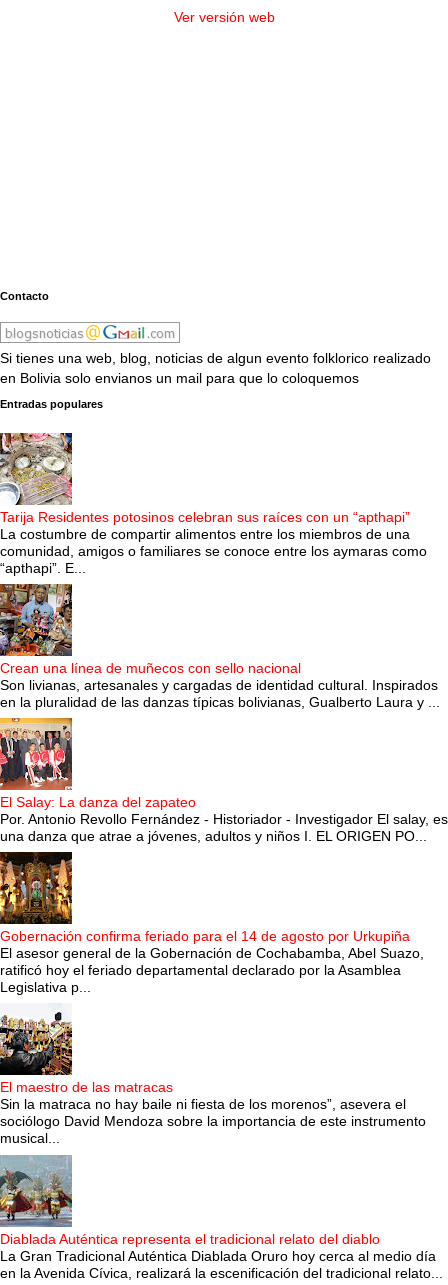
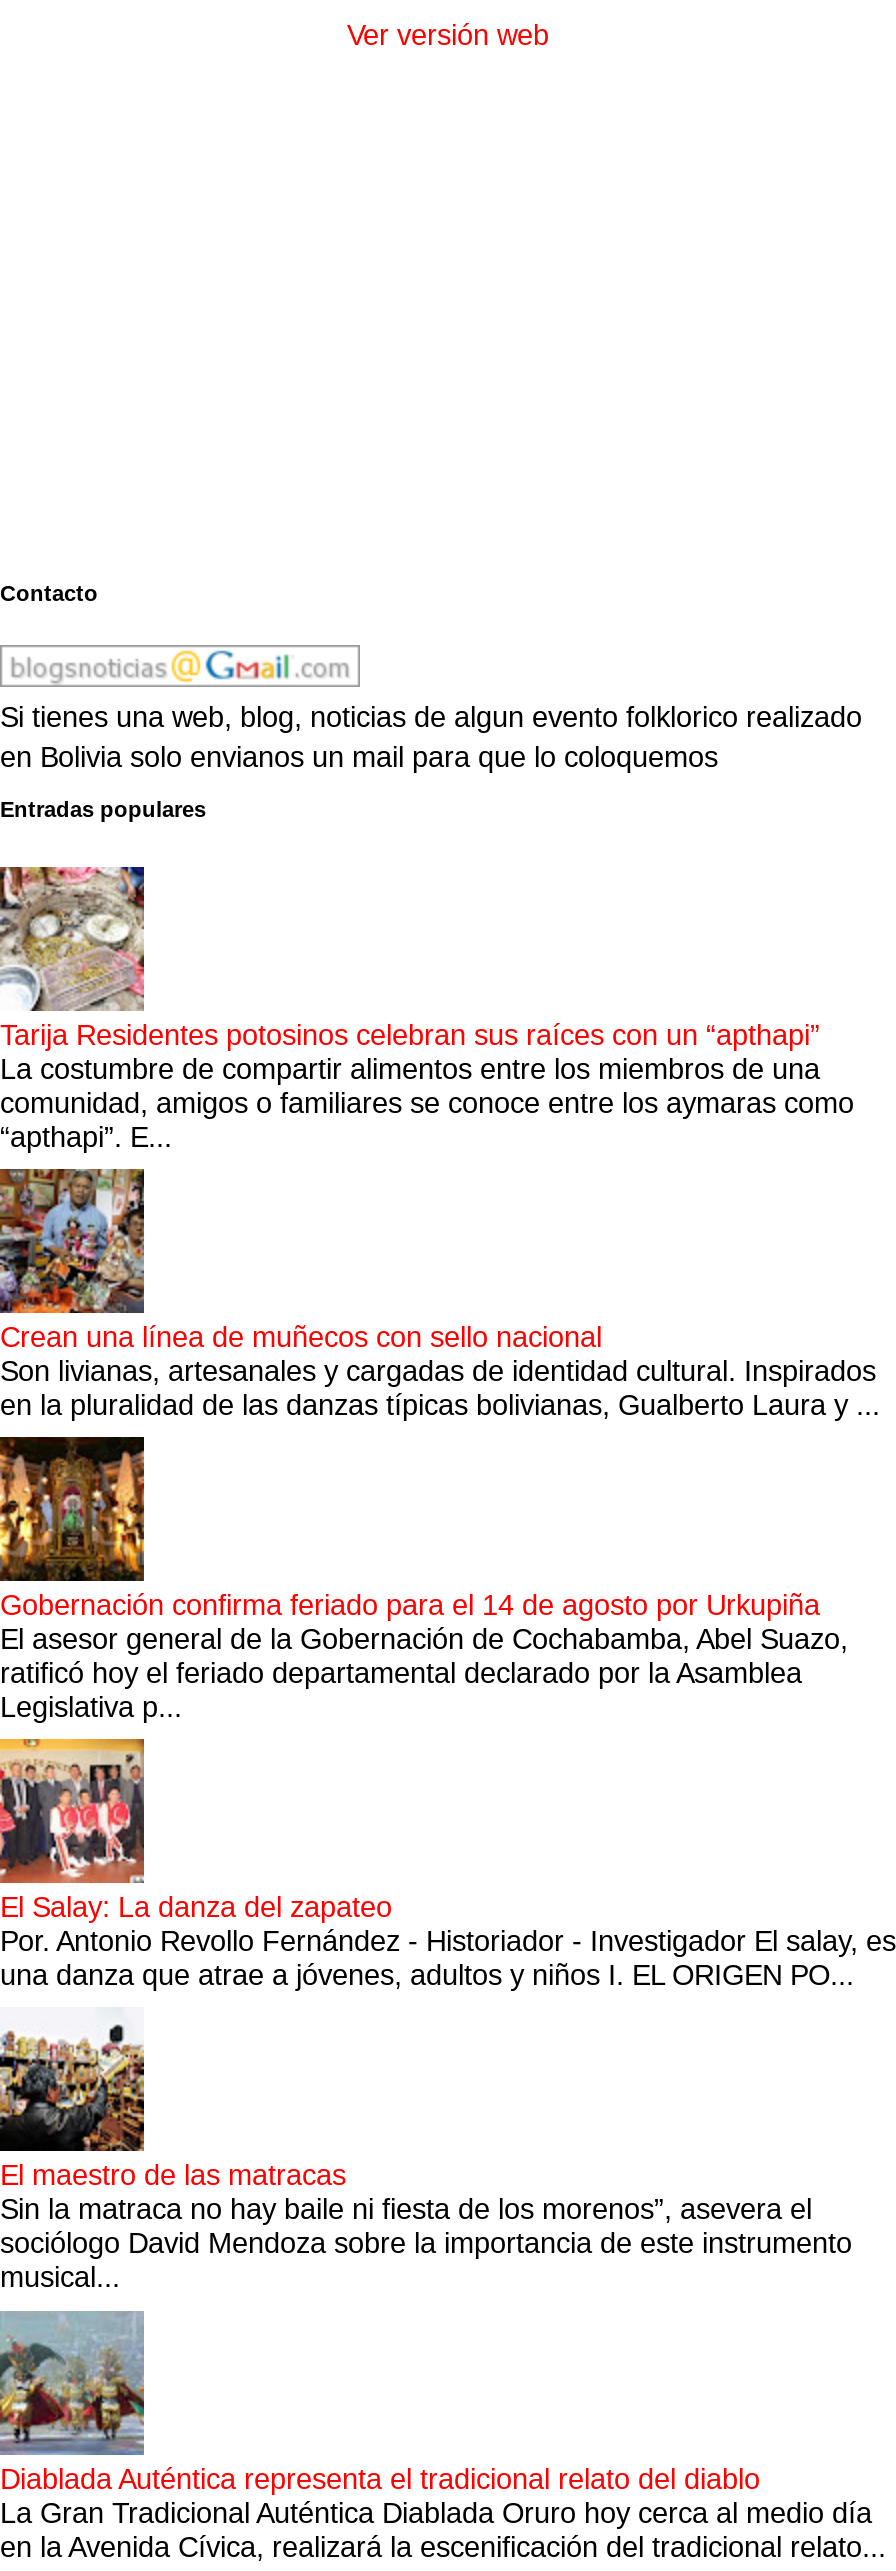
moved down: [image] | El Salay: La danza del zapateo | Por. Antonio Revollo Fernández - Historiador - Investigador El salay, es | una danza que atrae a jóvenes, adultos y niños I. EL ORIGEN PO...

moved up: [image] | Gobernación confirma feriado para el 14 de agosto por Urkupiña | El asesor general de la Gobernación de Cochabamba, Abel Suazo, | ratificó hoy el feriado departamental declarado por la Asamblea | Legislativa p...
